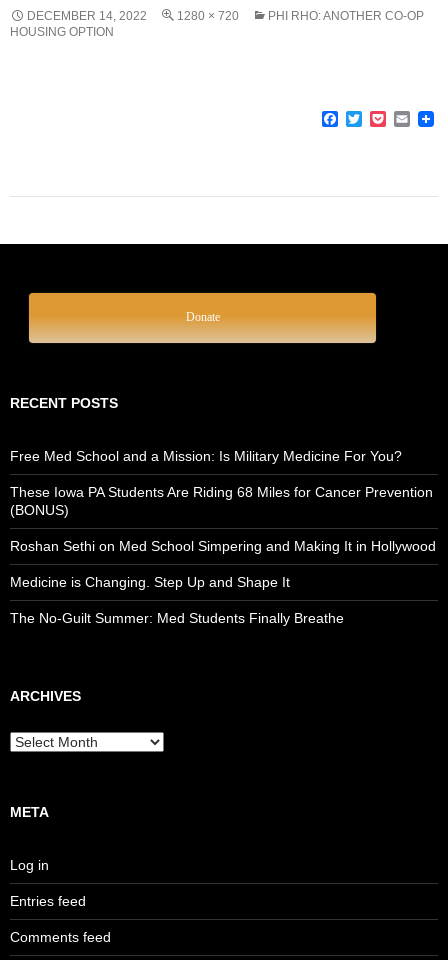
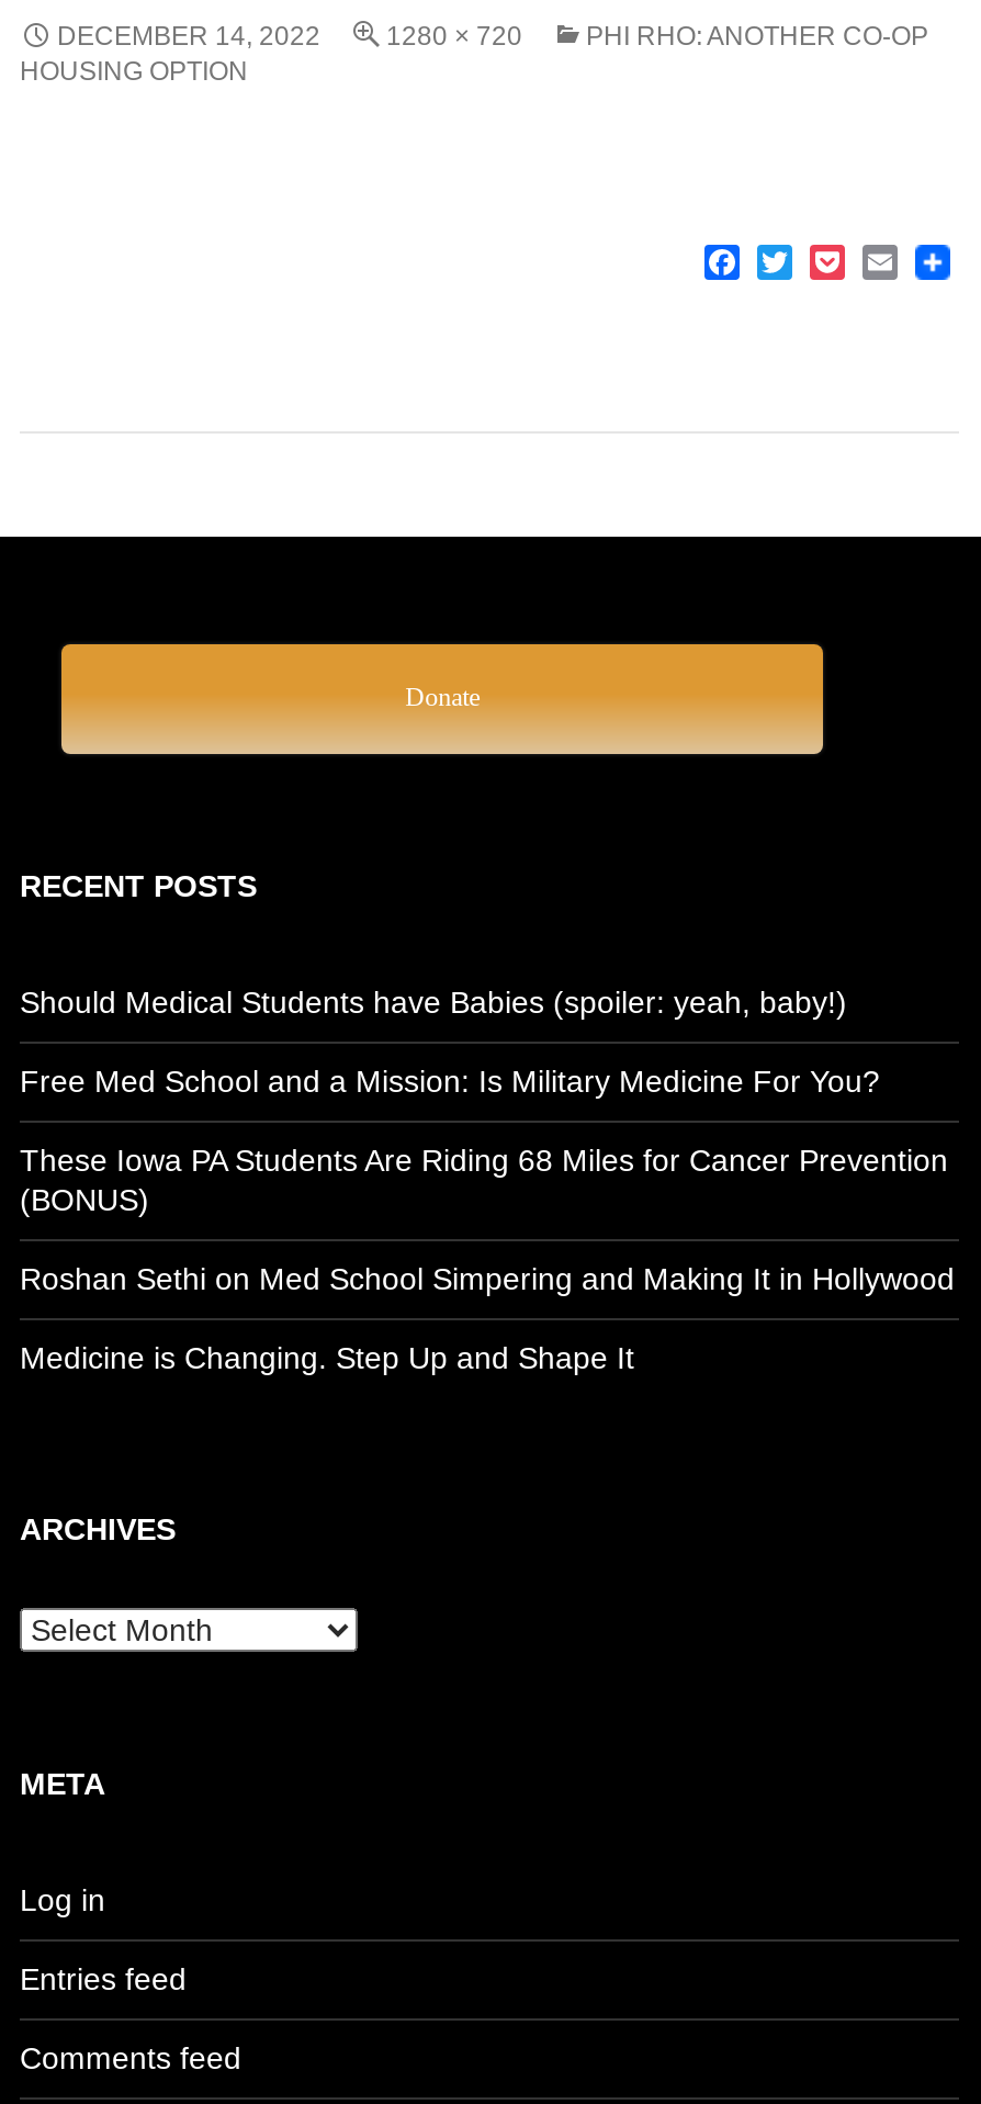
+ Should Medical Students have Babies (spoiler: yeah, baby!)

moved down: Free Med School and a Mission: Is Military Medicine For You? | These Iowa PA Students Are Riding 68 Miles for Cancer Prevention | (BONUS) | Roshan Sethi on Med School Simpering and Making It in Hollywood | Medicine is Changing. Step Up and Shape It

- The No-Guilt Summer: Med Students Finally Breathe
